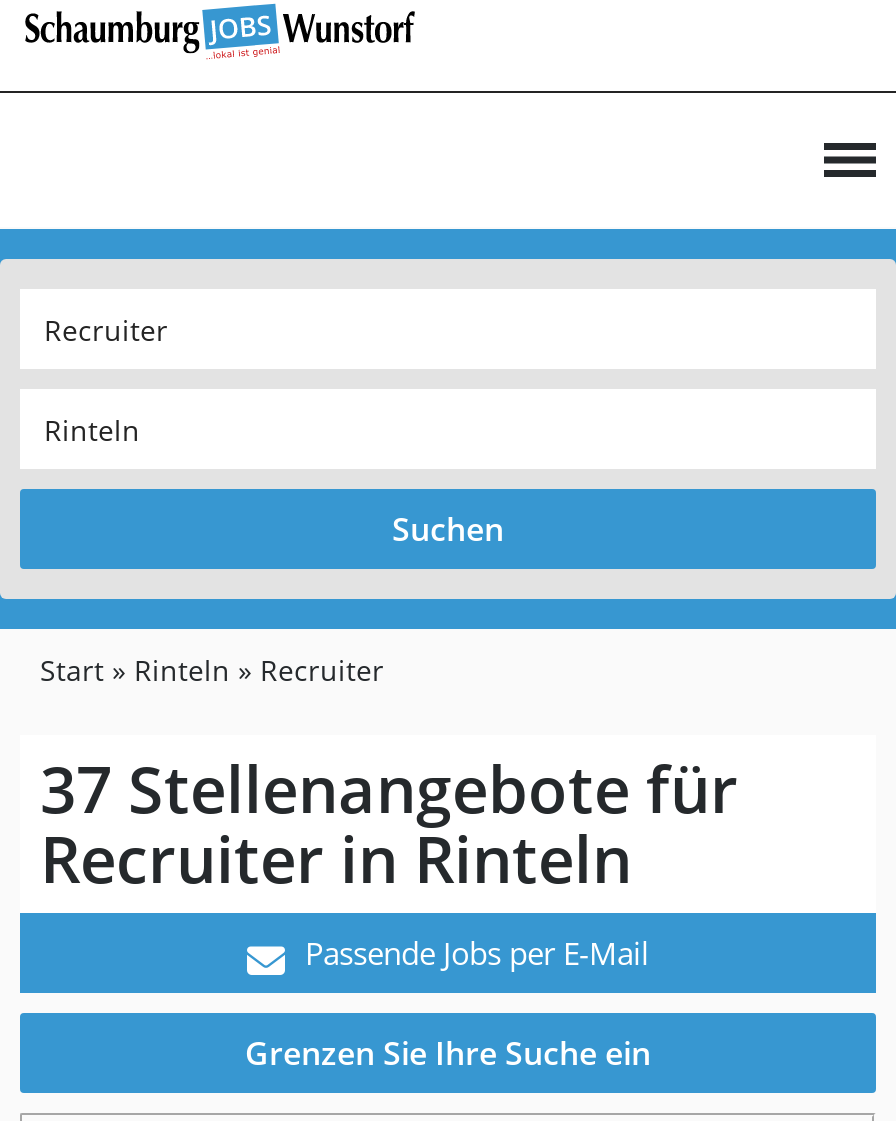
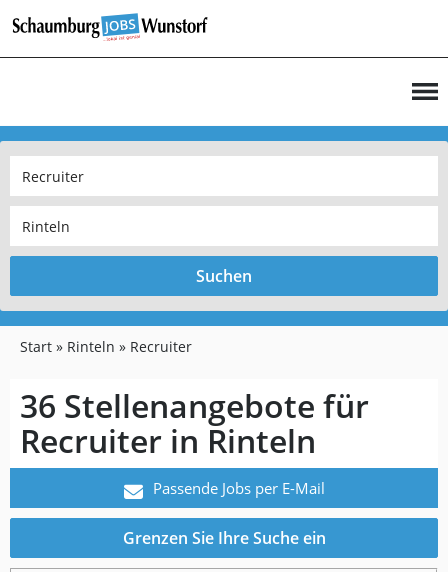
- 37 Stellenangebote für
+ 36 Stellenangebote für
